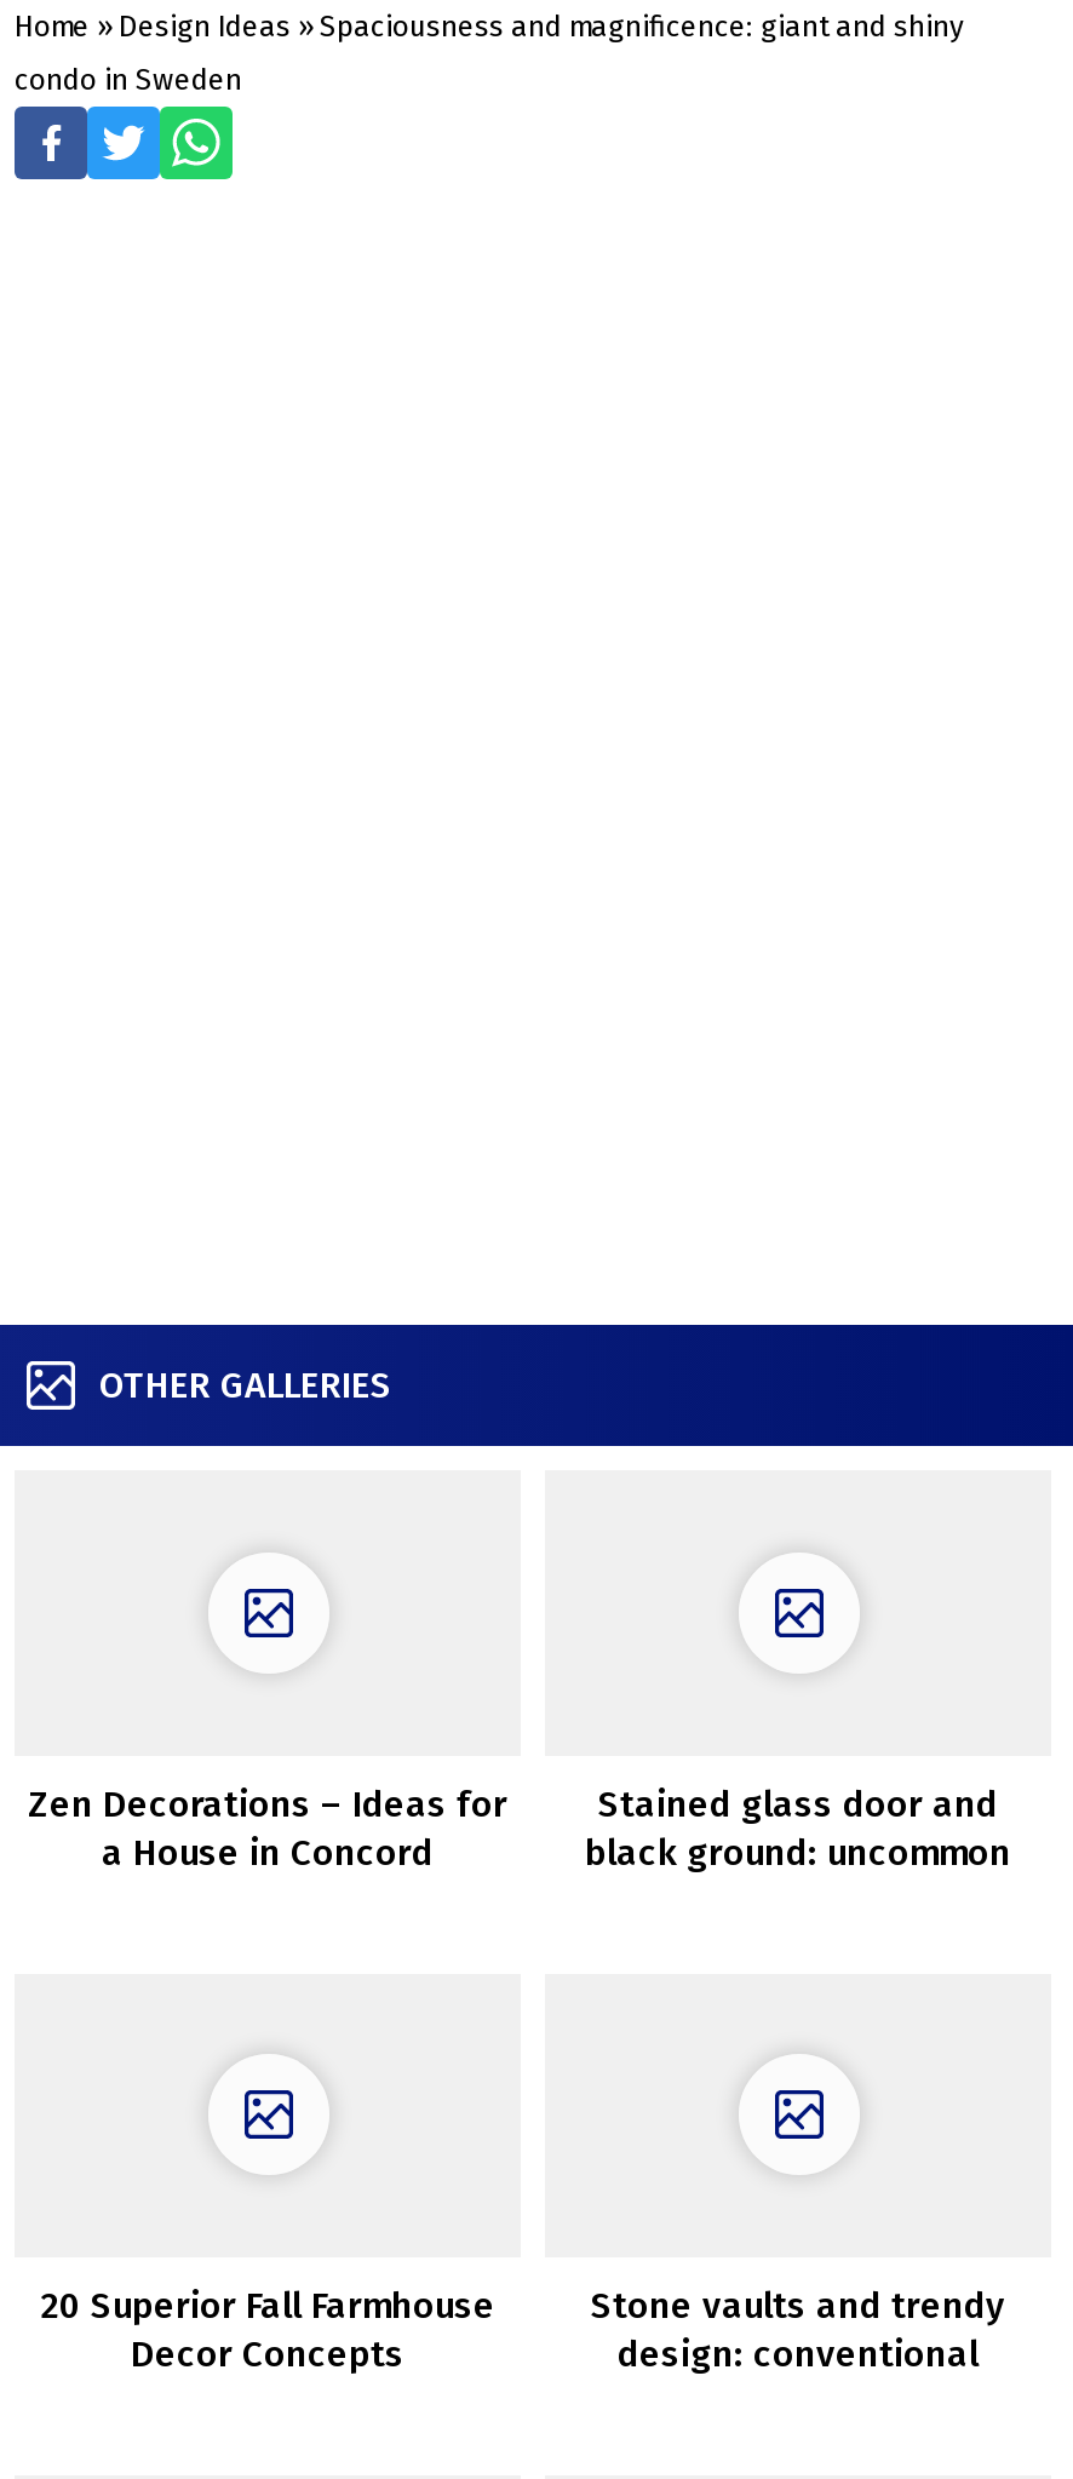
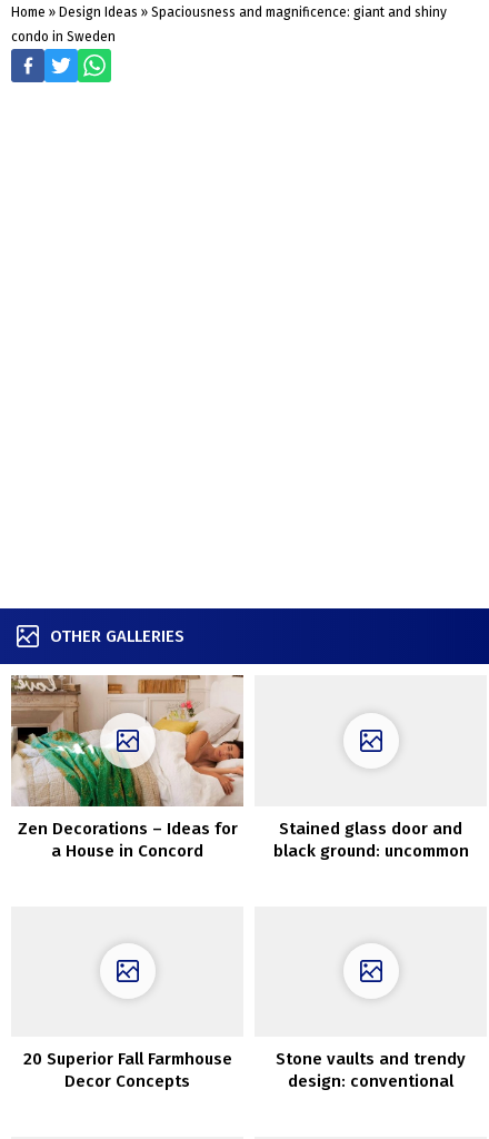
+ [image]
